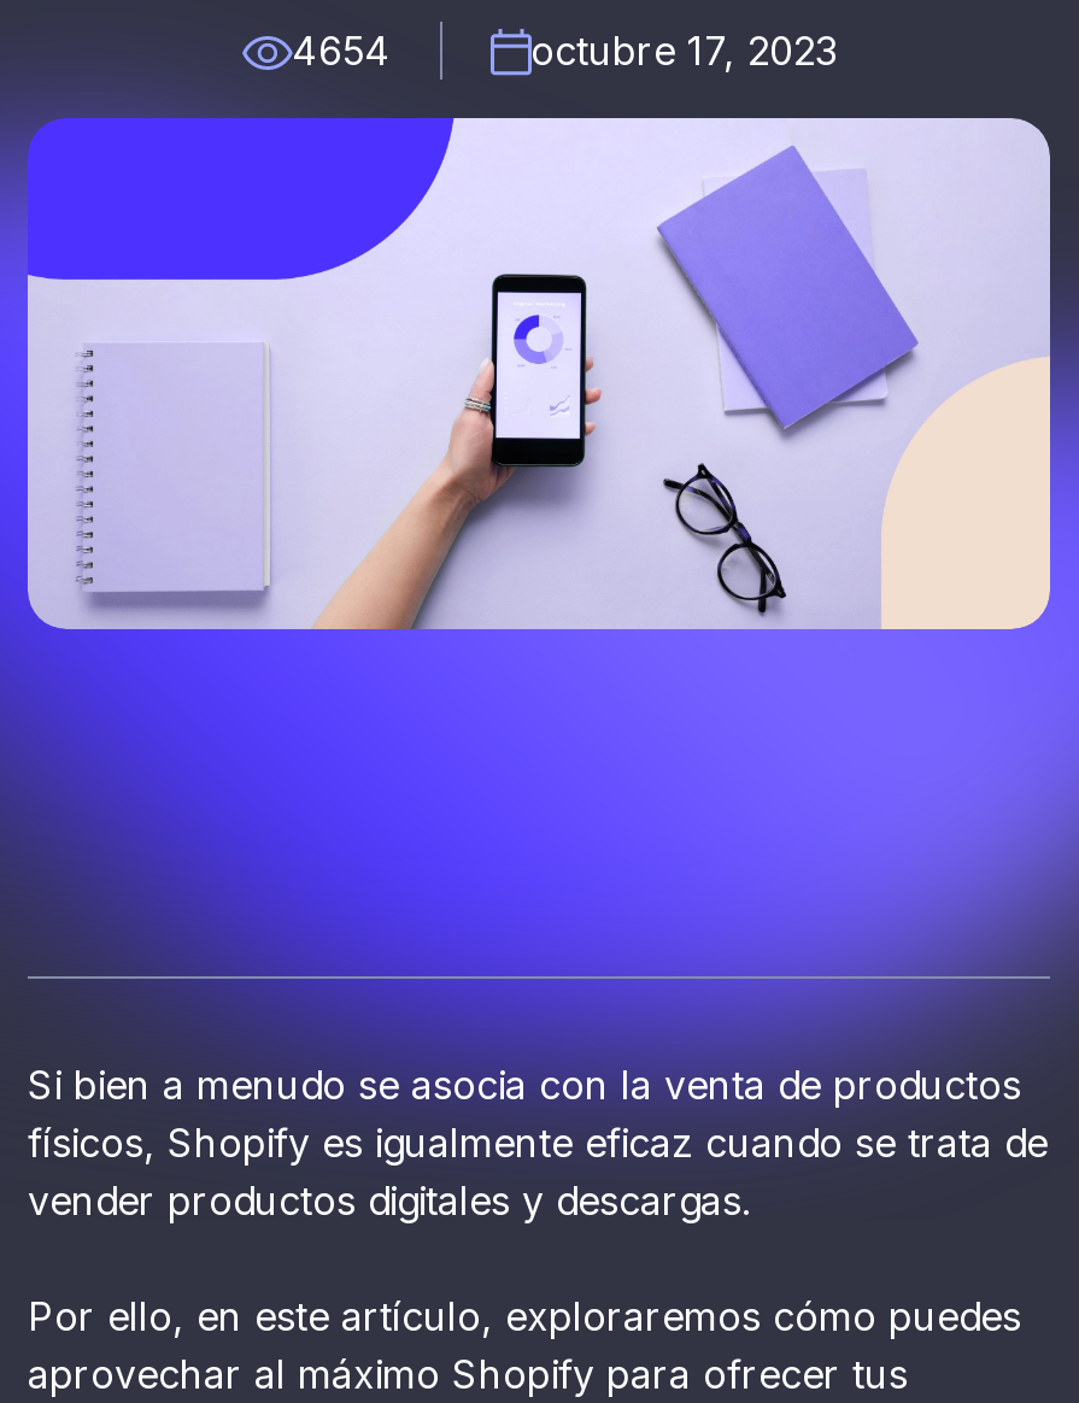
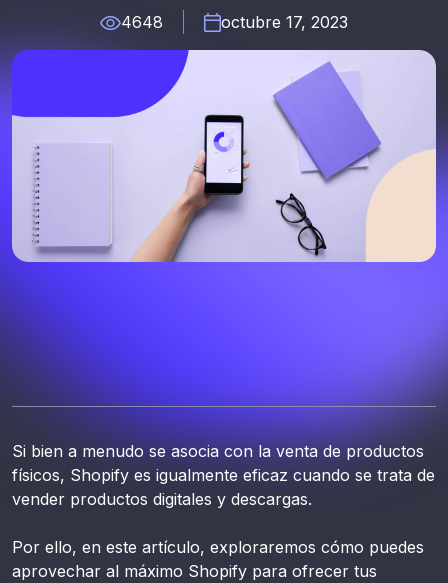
- 4654
+ 4648
